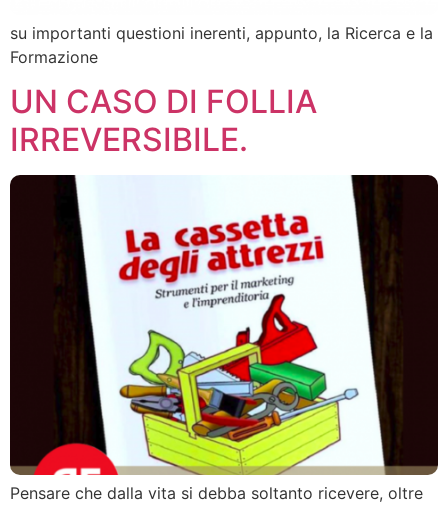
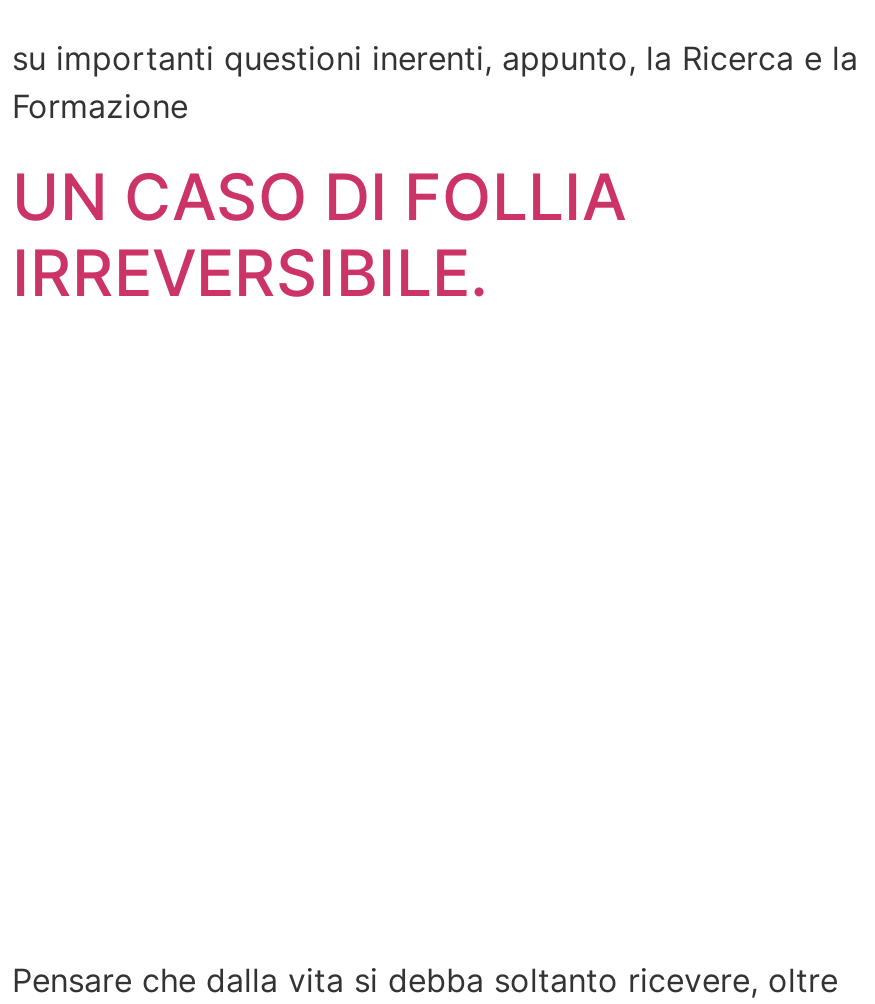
- [image]
